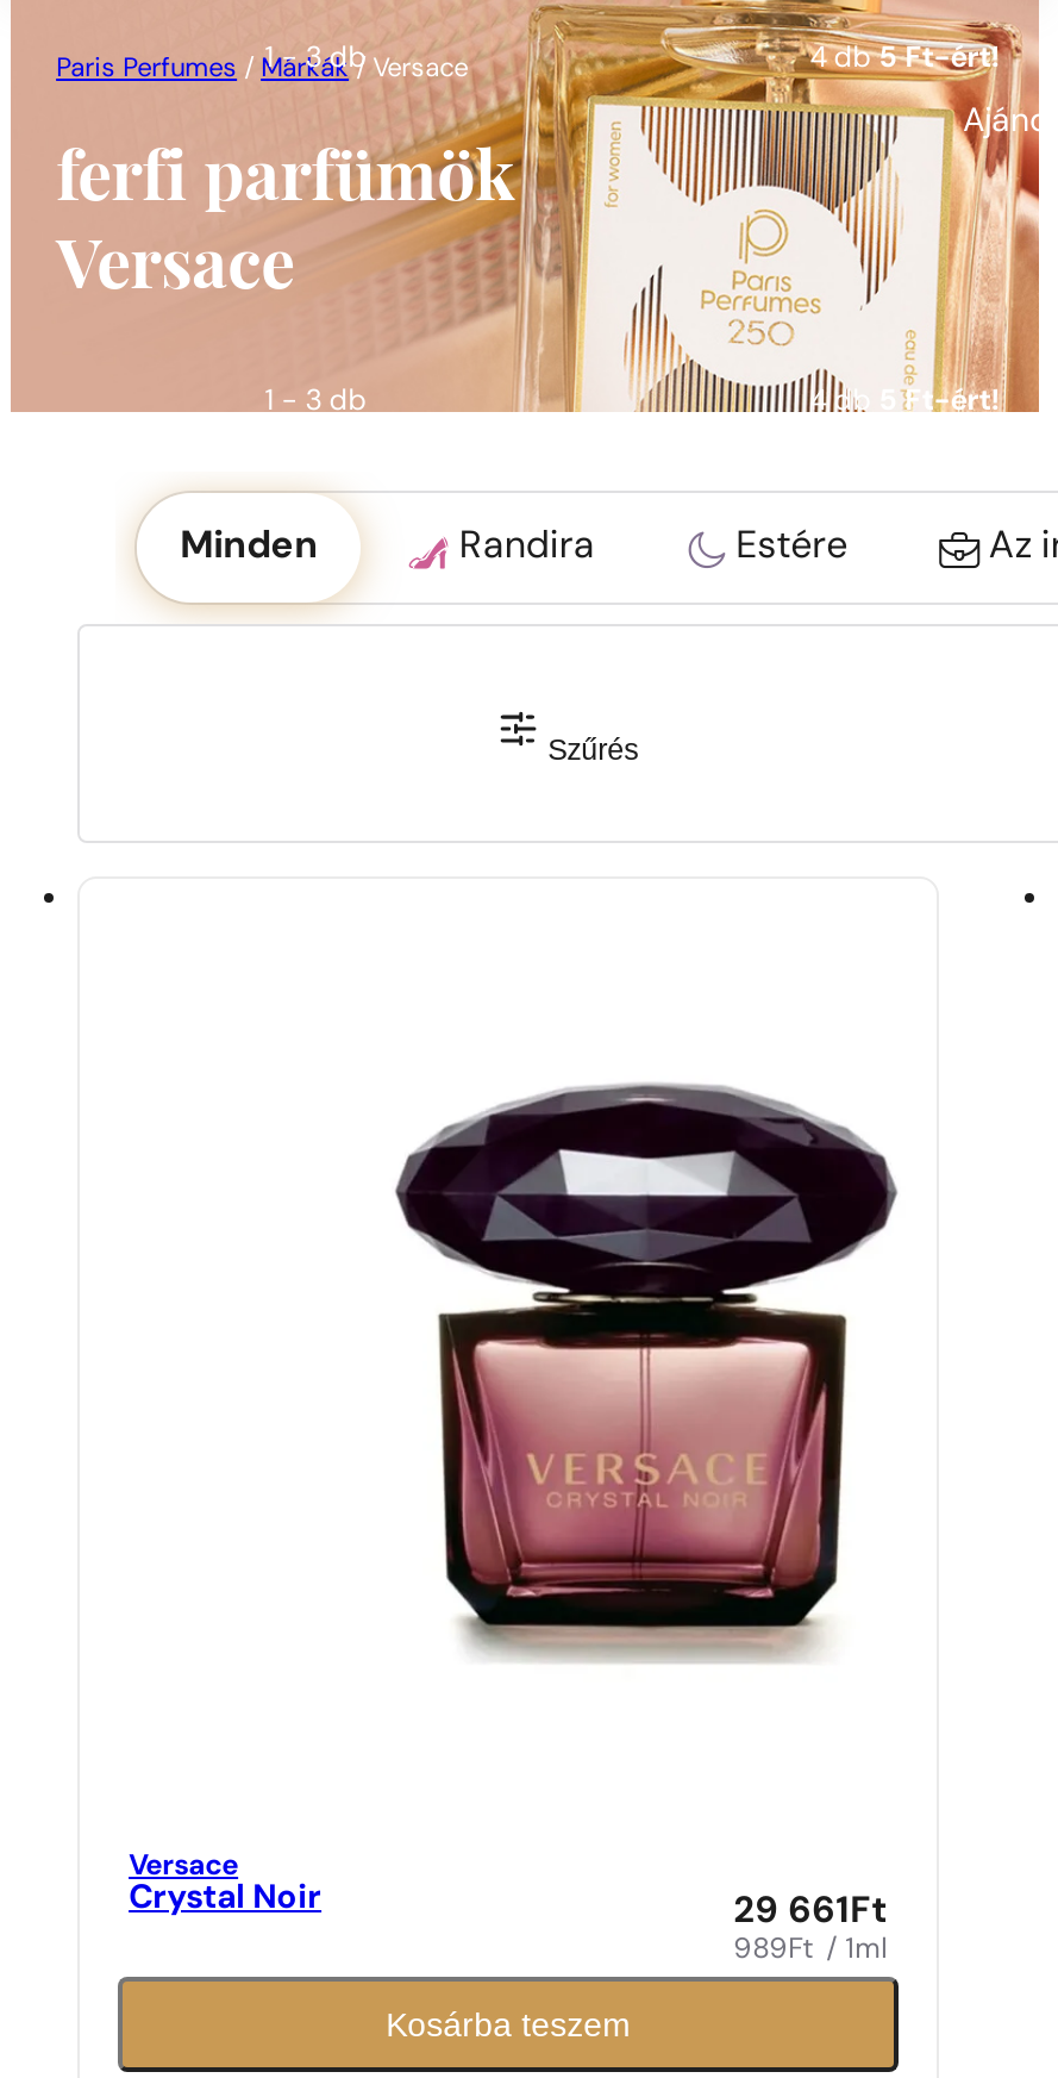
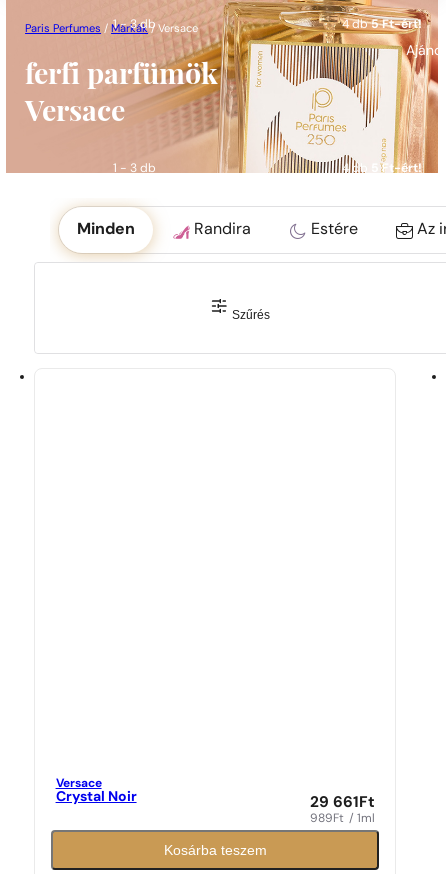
- [image]
